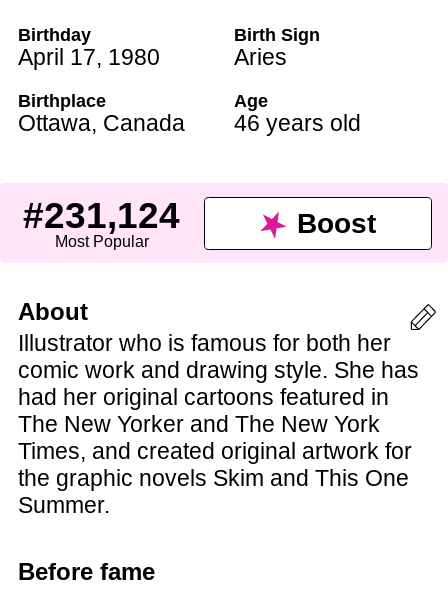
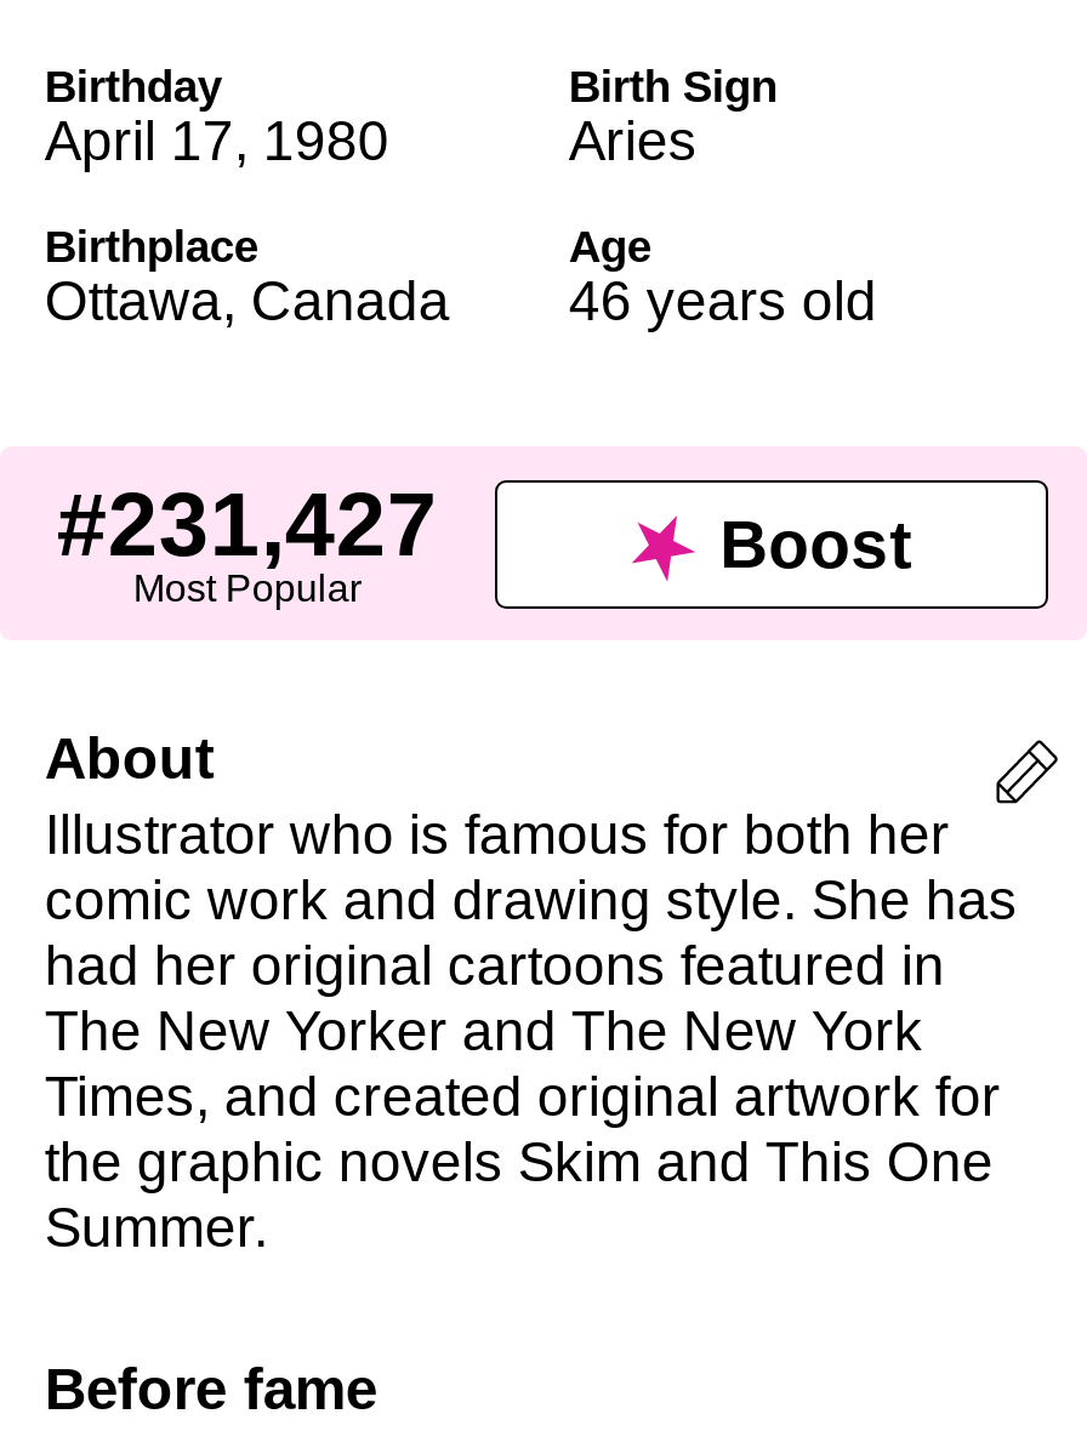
- #231,124
+ #231,427
